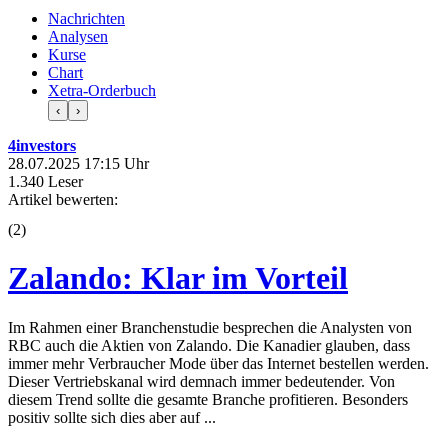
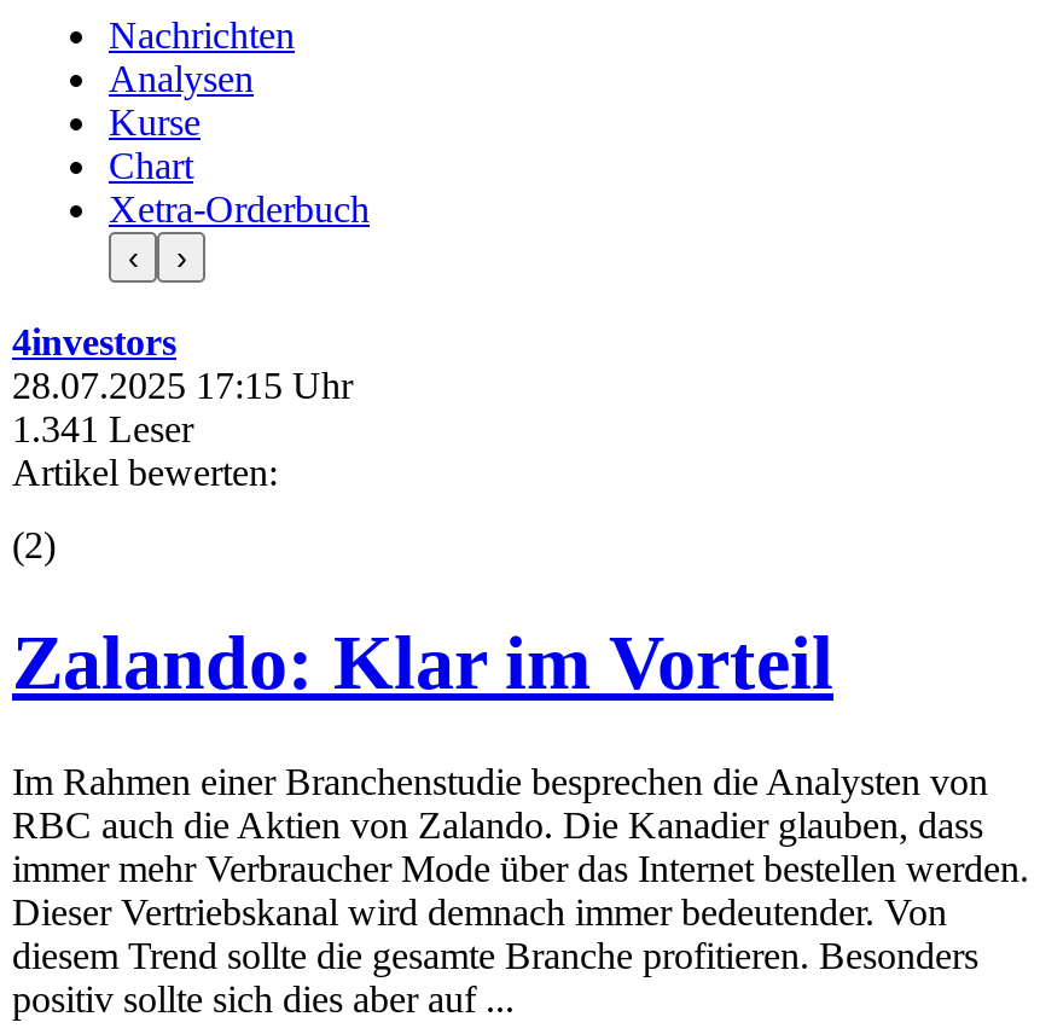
- 1.340 Leser
+ 1.341 Leser
